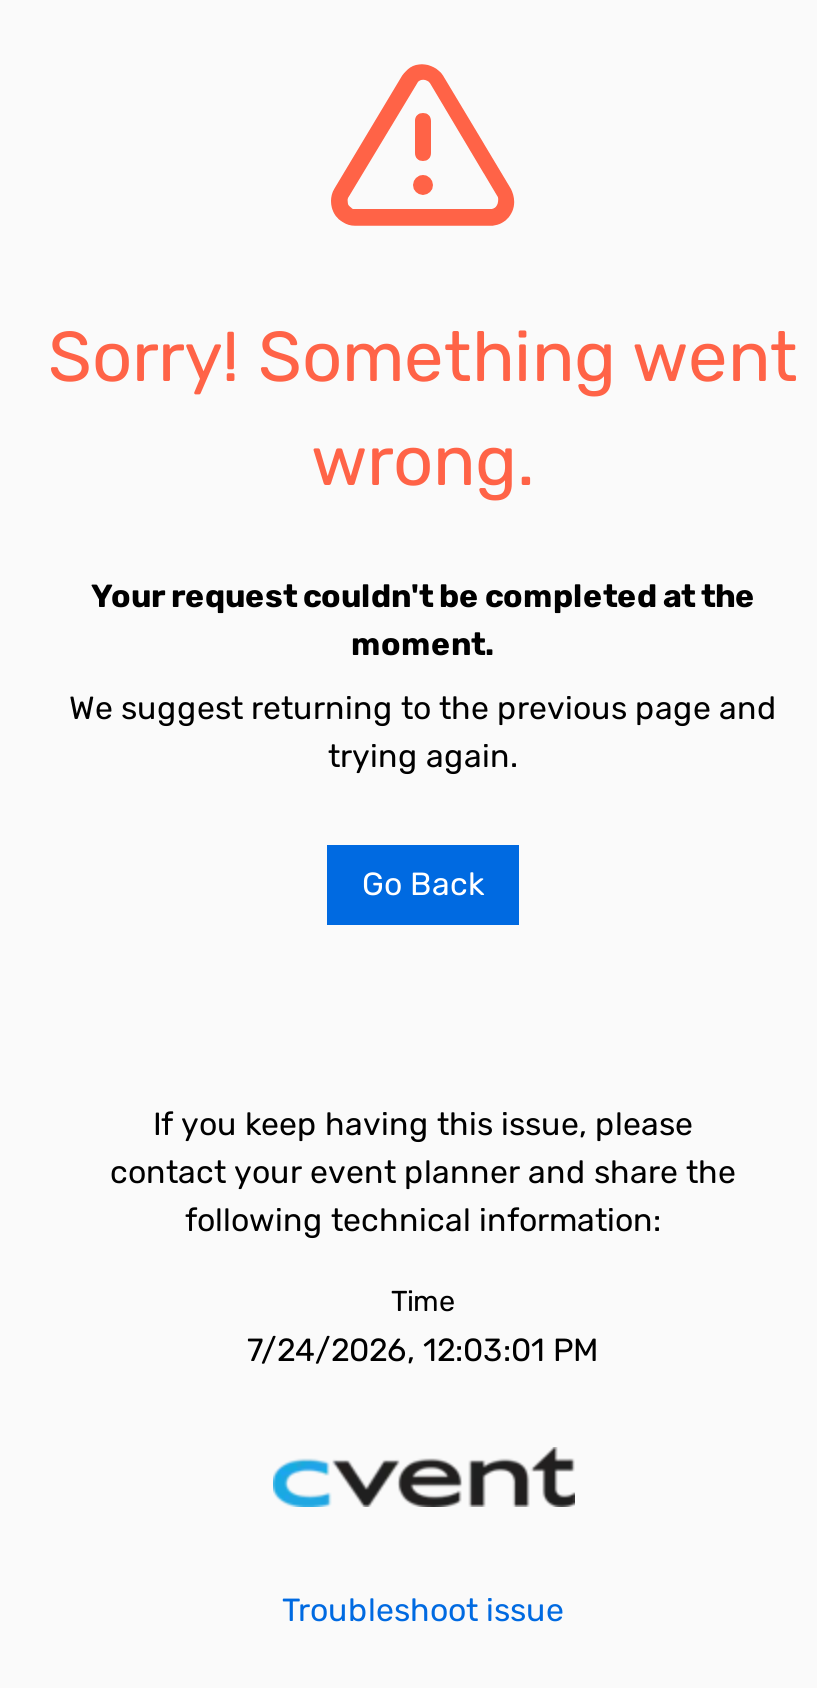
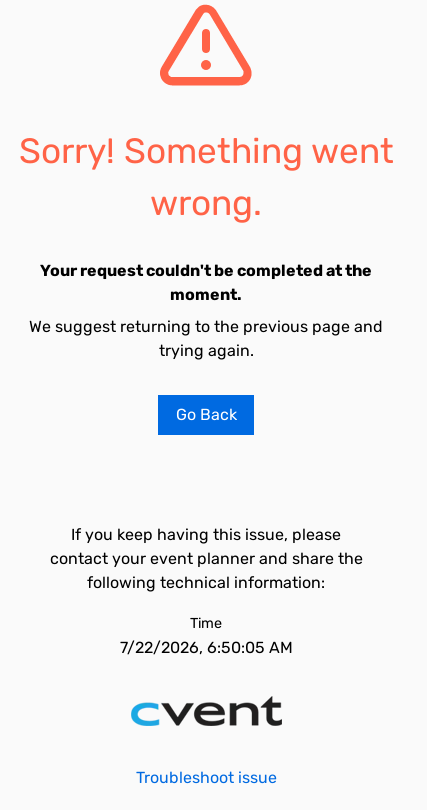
- 7/24/2026, 12:03:01 PM
+ 7/22/2026, 6:50:05 AM
